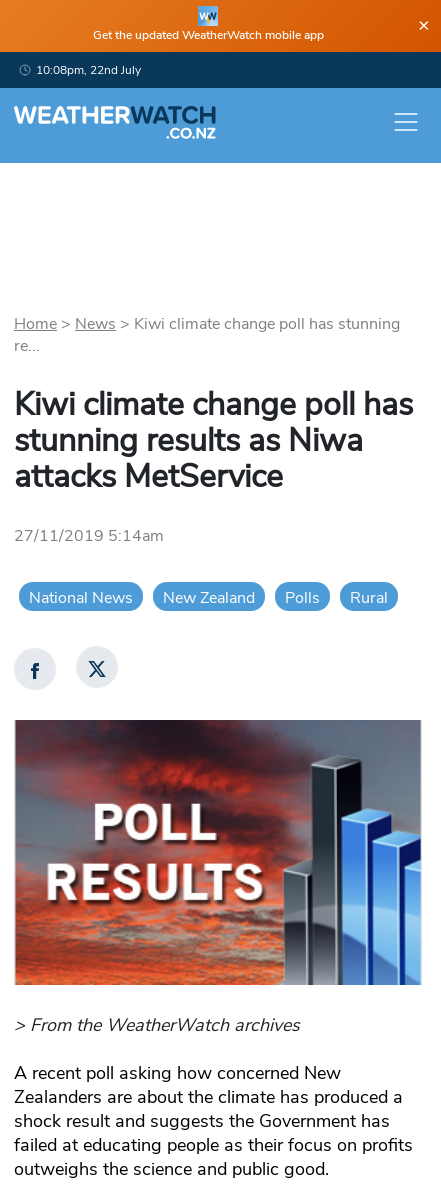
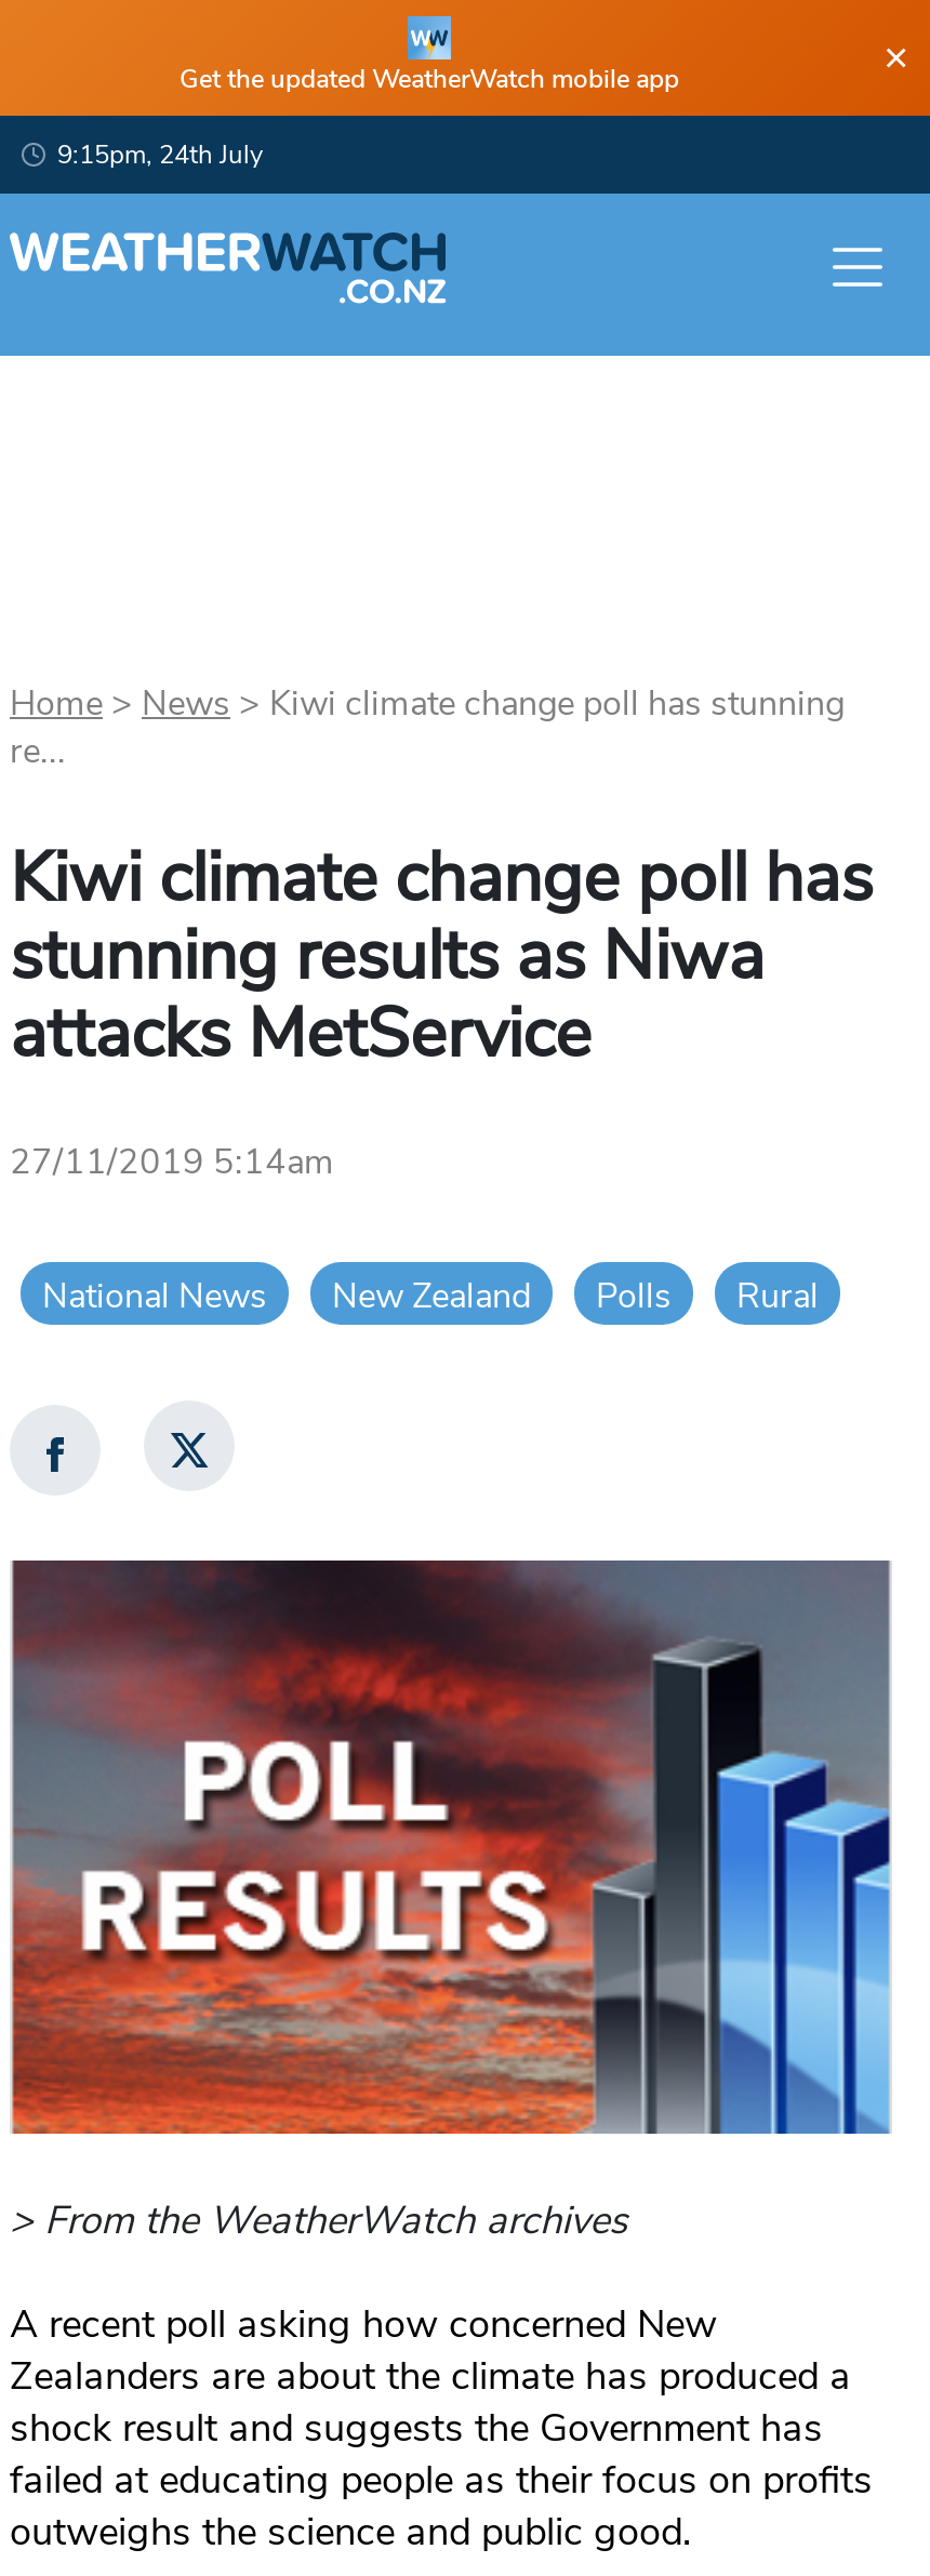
- 10:08pm, 22nd July
+ 9:15pm, 24th July
